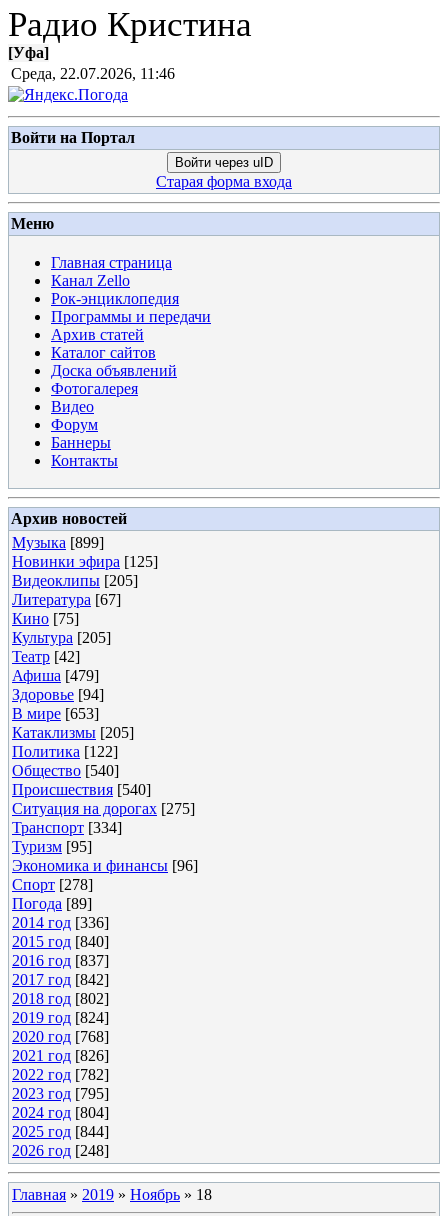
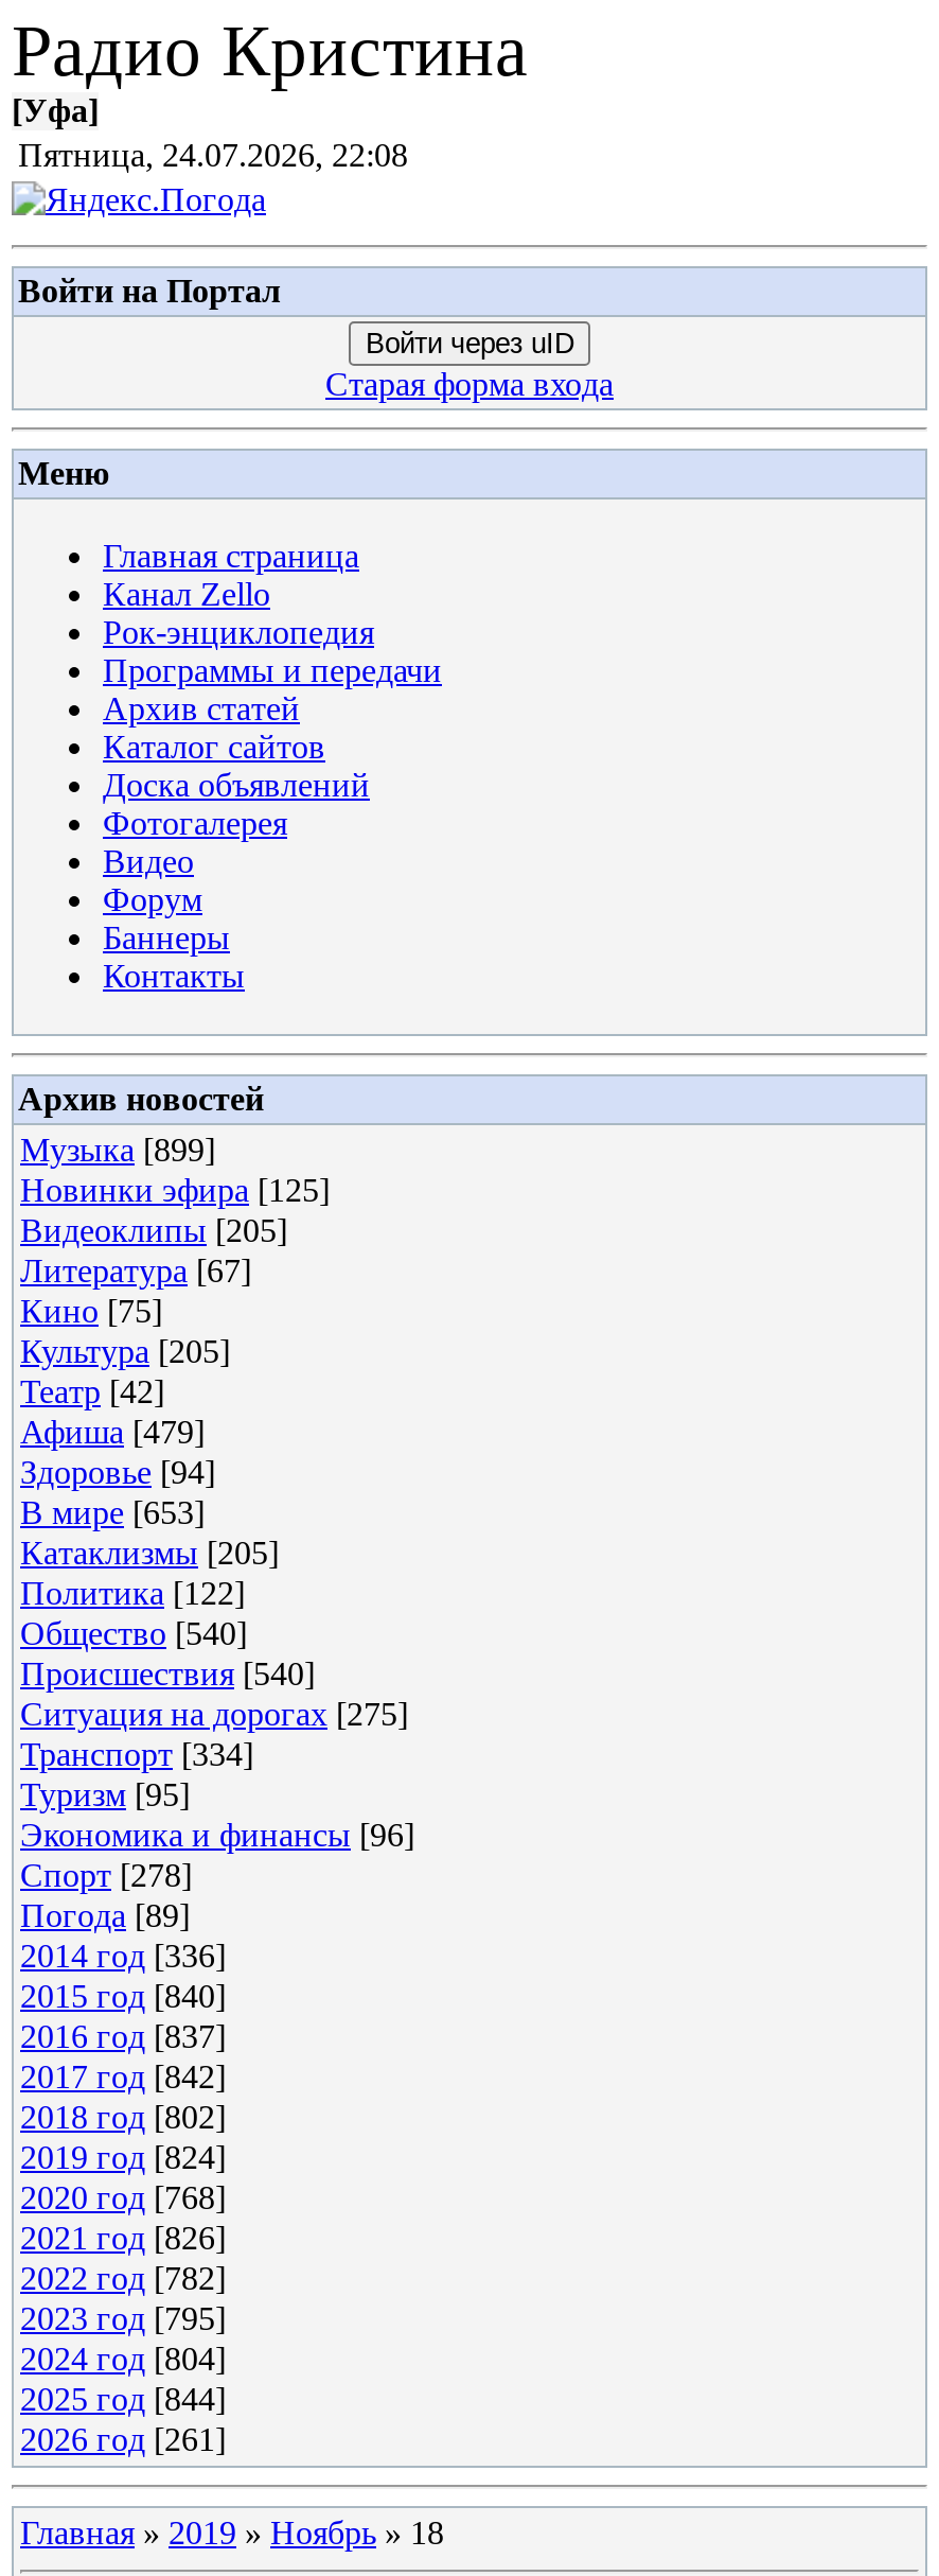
- Среда, 22.07.2026, 11:46
+ Пятница, 24.07.2026, 22:08

- 2026 год [248]
+ 2026 год [261]
